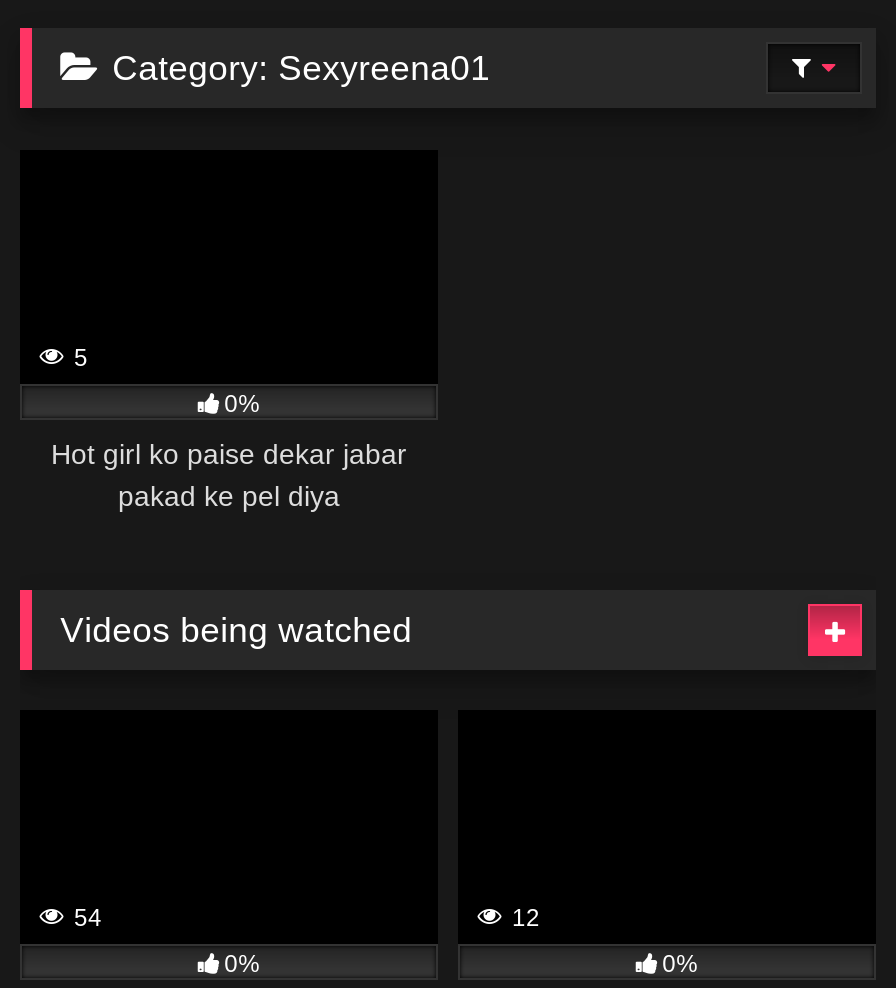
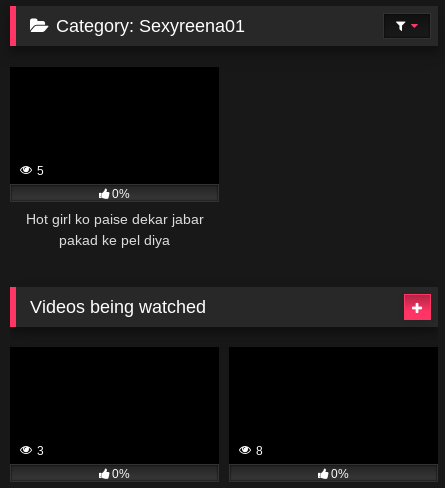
- 54
+ 3

- 12
+ 8
